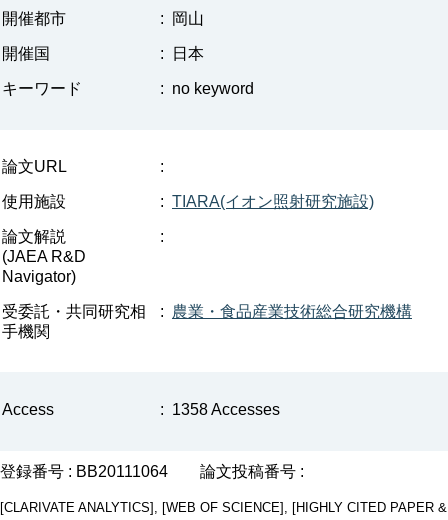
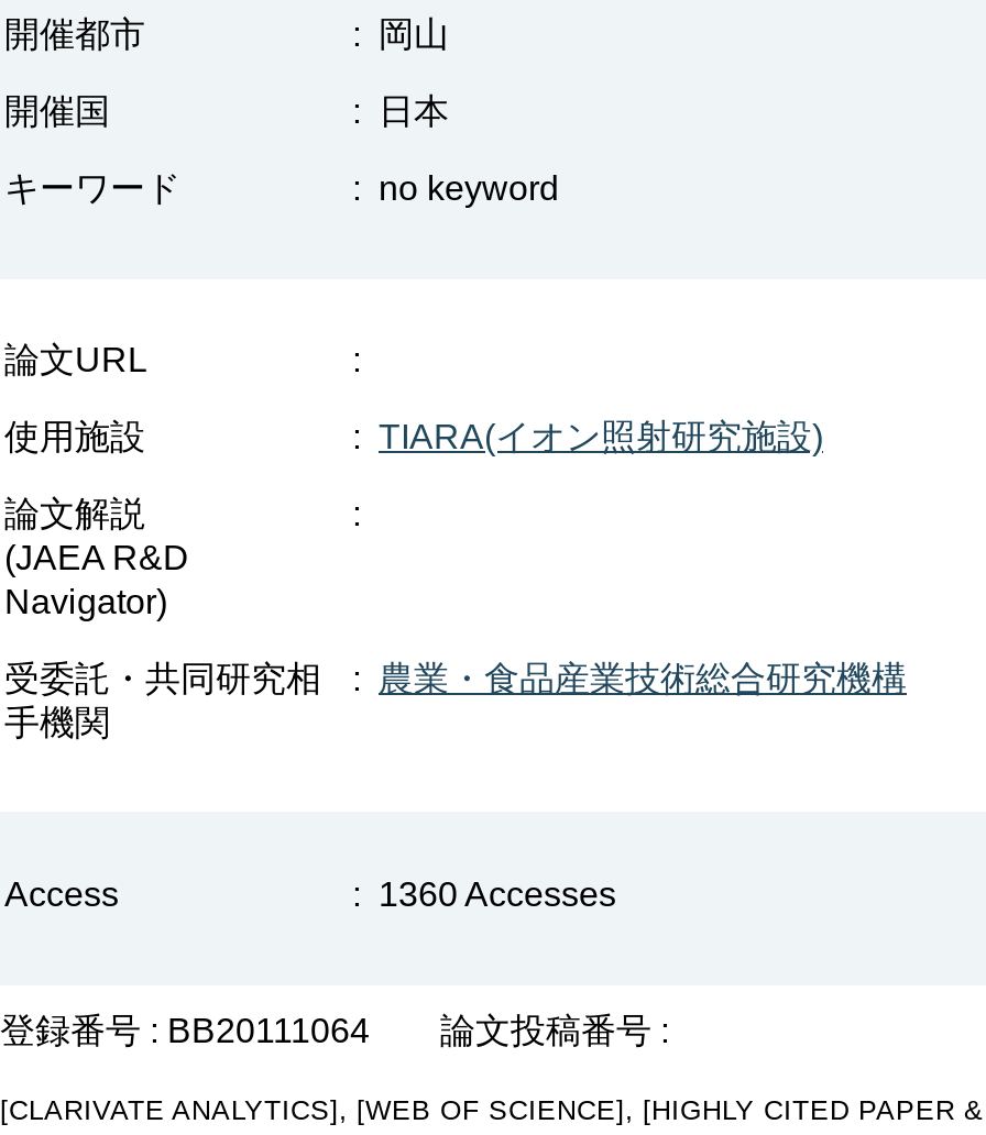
- : 1358 Accesses
+ : 1360 Accesses
